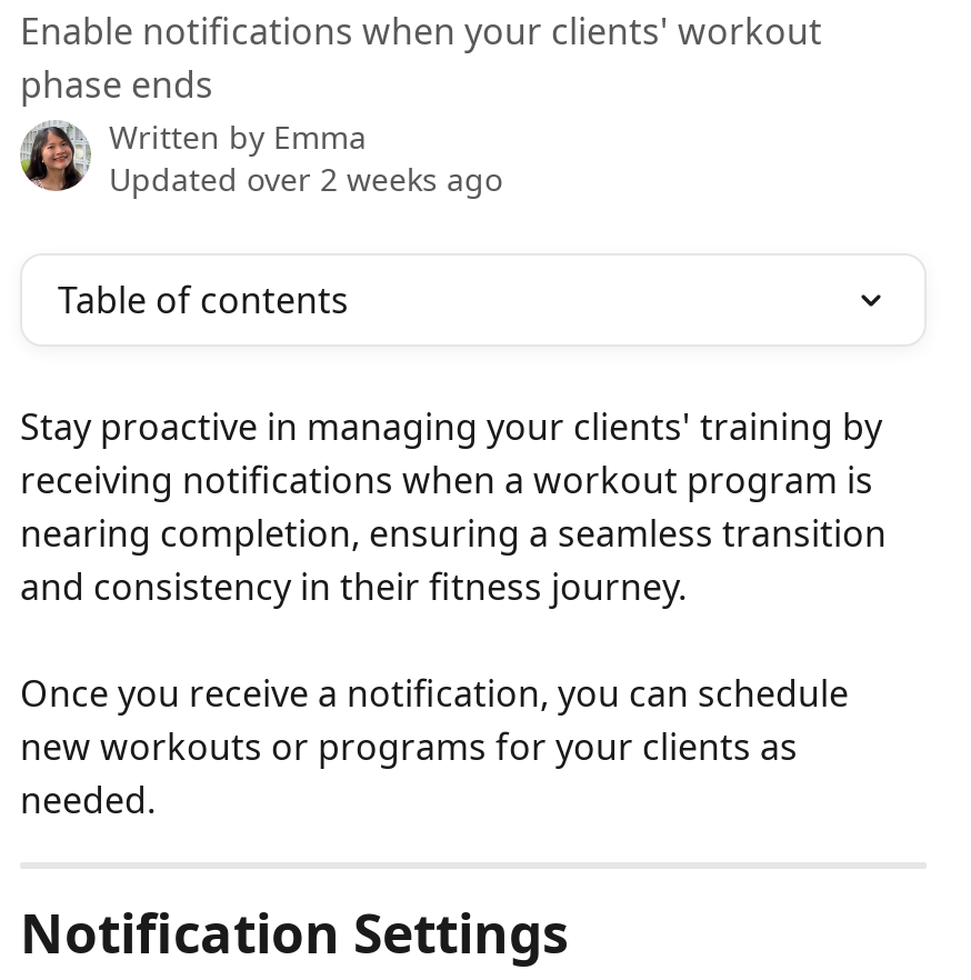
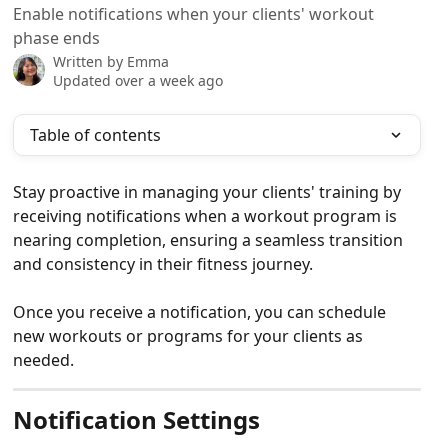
- Updated over 2 weeks ago
+ Updated over a week ago
